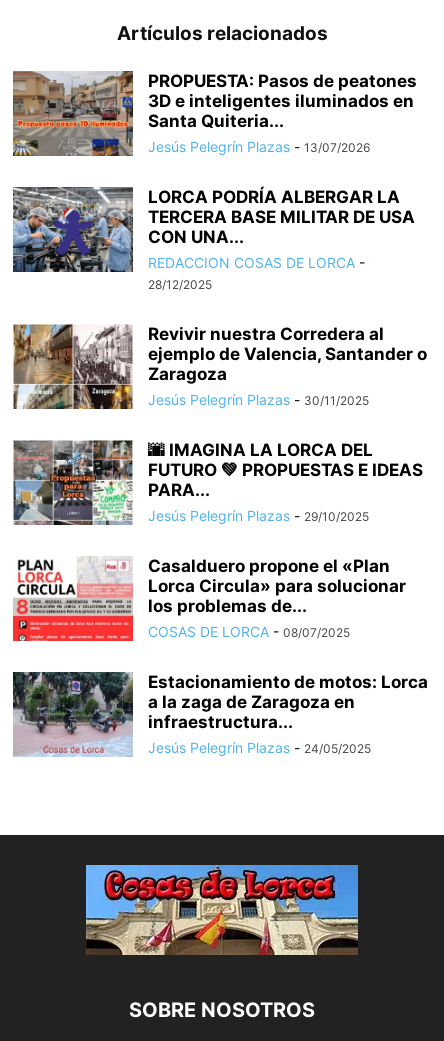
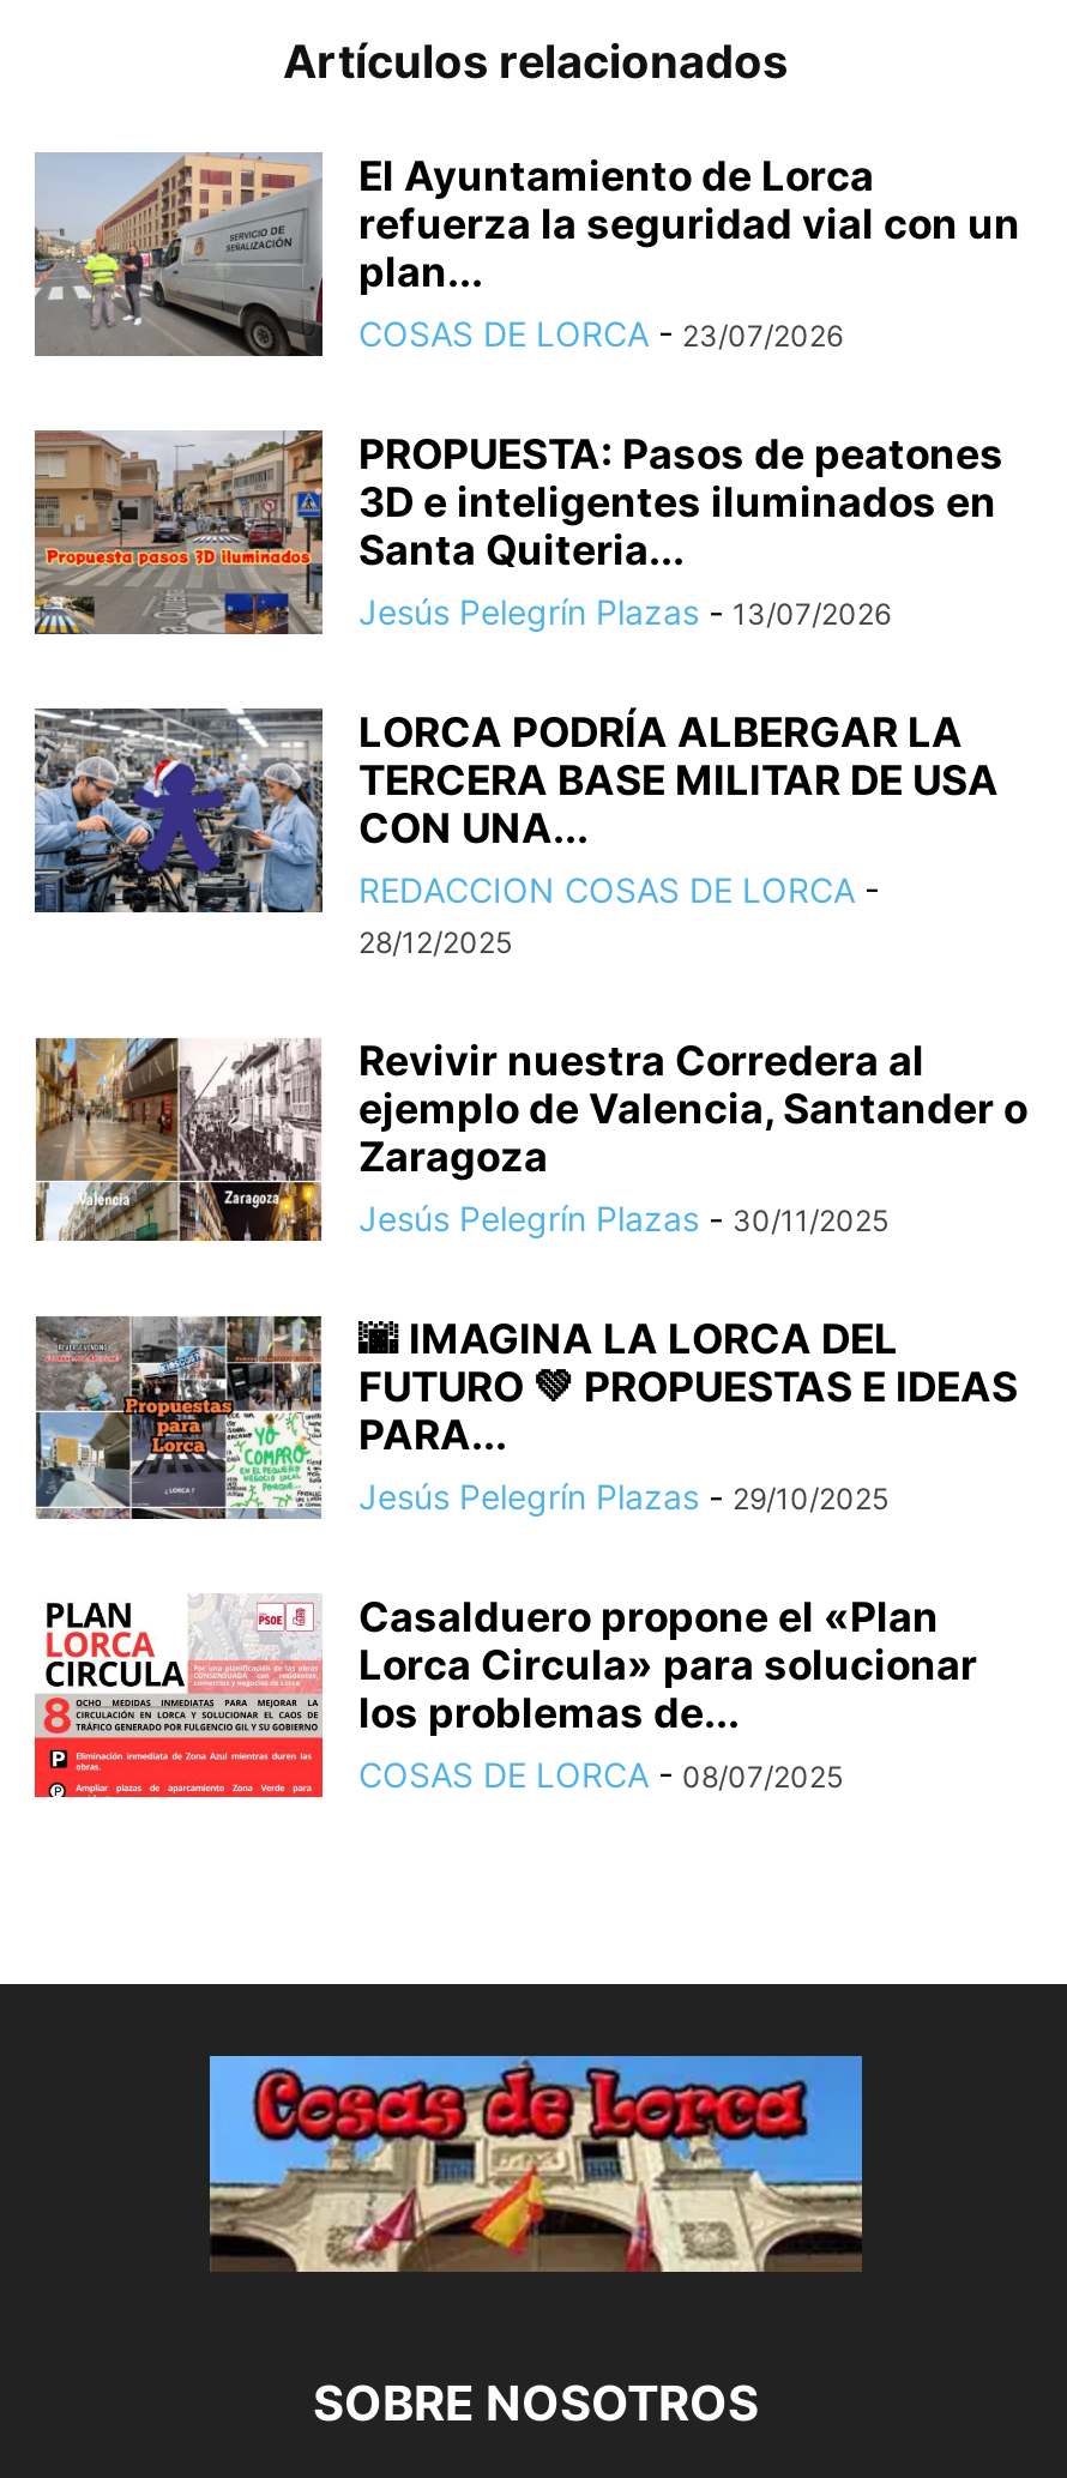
+ [image]
+ El Ayuntamiento de Lorca
+ refuerza la seguridad vial con un
+ plan...
+ COSAS DE LORCA - 23/07/2026

moved down: [image] | PROPUESTA: Pasos de peatones | 3D e inteligentes iluminados en | ... | los problemas de... | COSAS DE LORCA - 08/07/2025

- [image]
- Estacionamiento de motos: Lorca
- a la zaga de Zaragoza en
- infraestructura...
- Jesús Pelegrín Plazas - 24/05/2025
